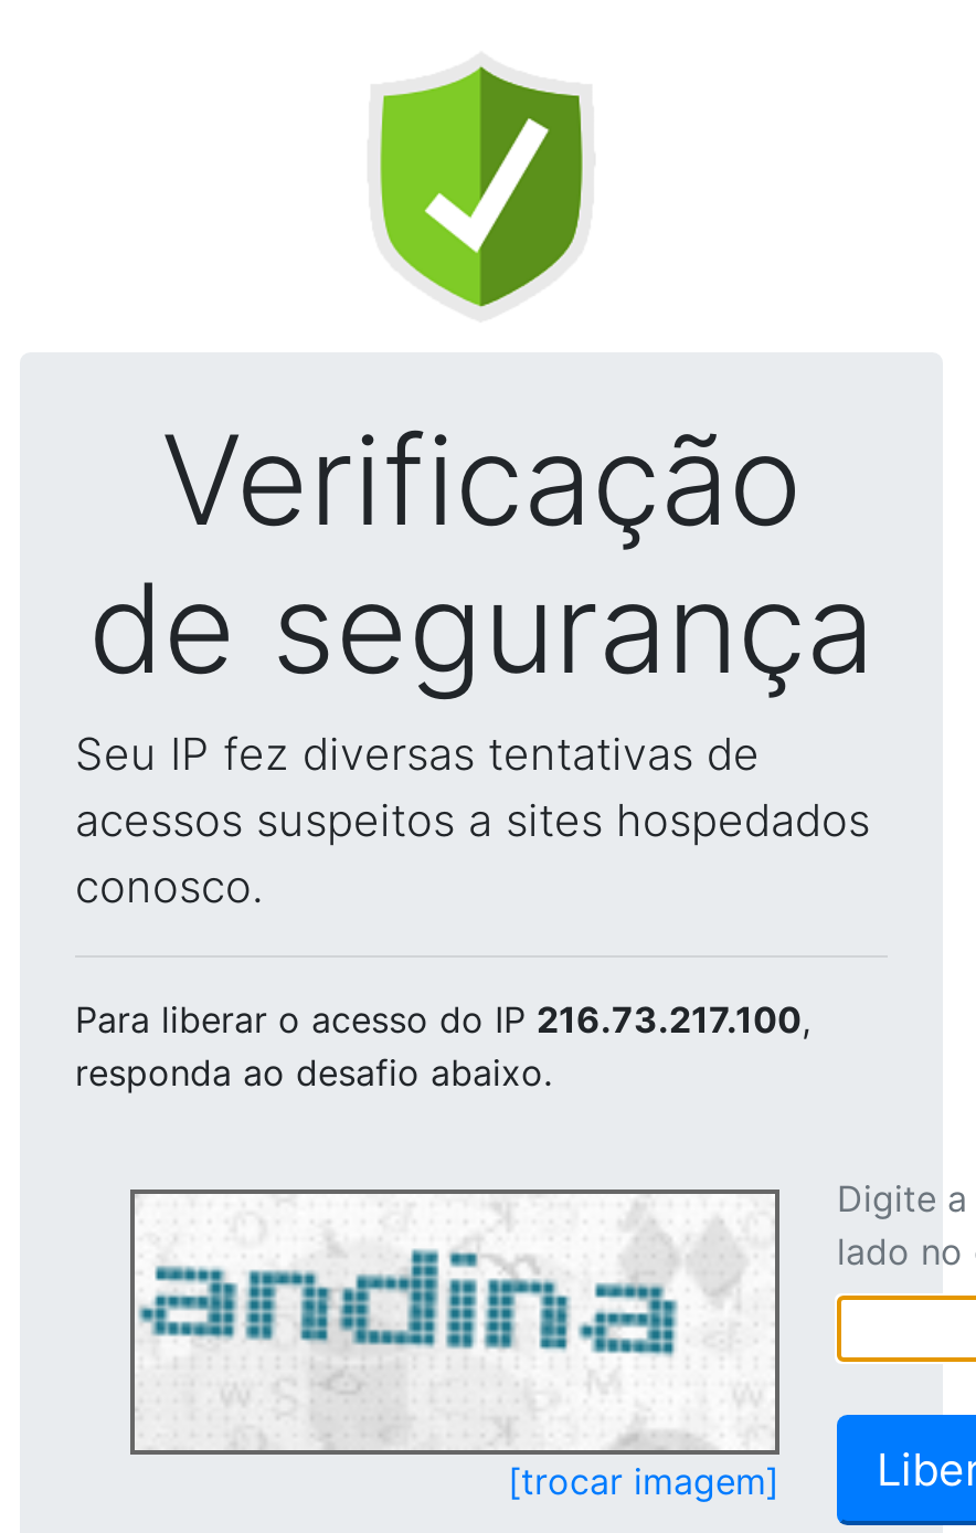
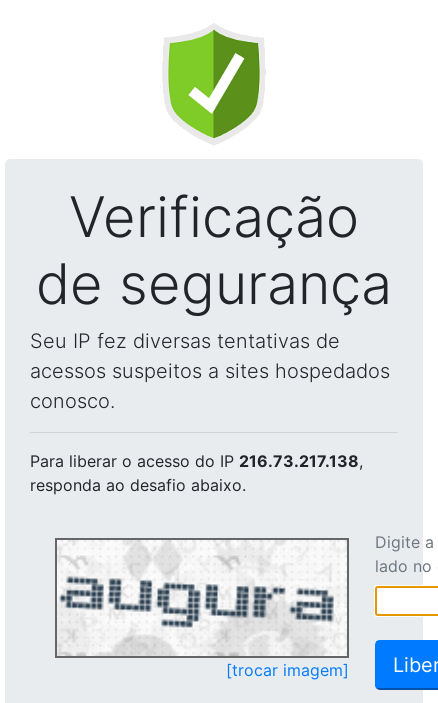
- Para liberar o acesso do IP 216.73.217.100,
+ Para liberar o acesso do IP 216.73.217.138,

- [image]
+ [image]
